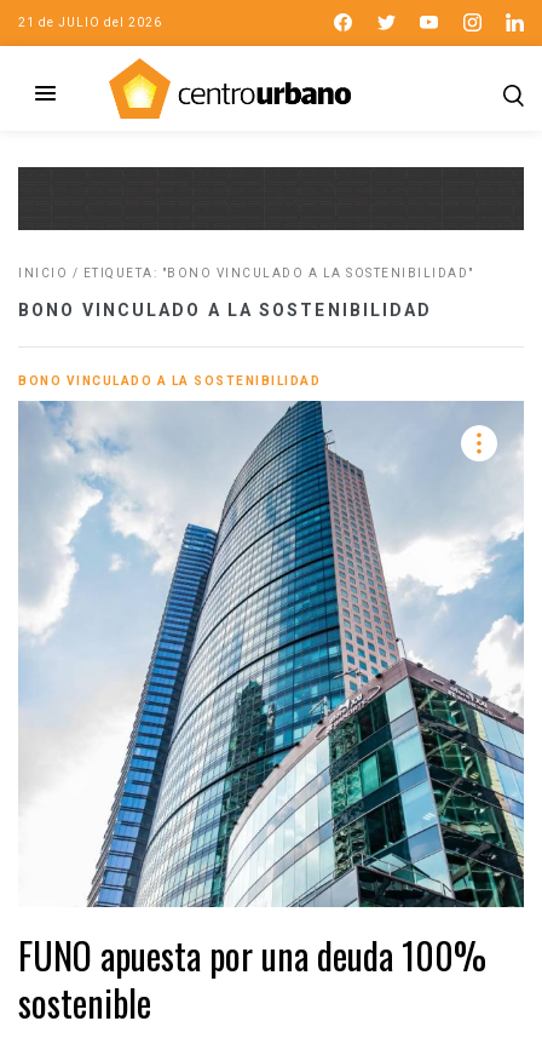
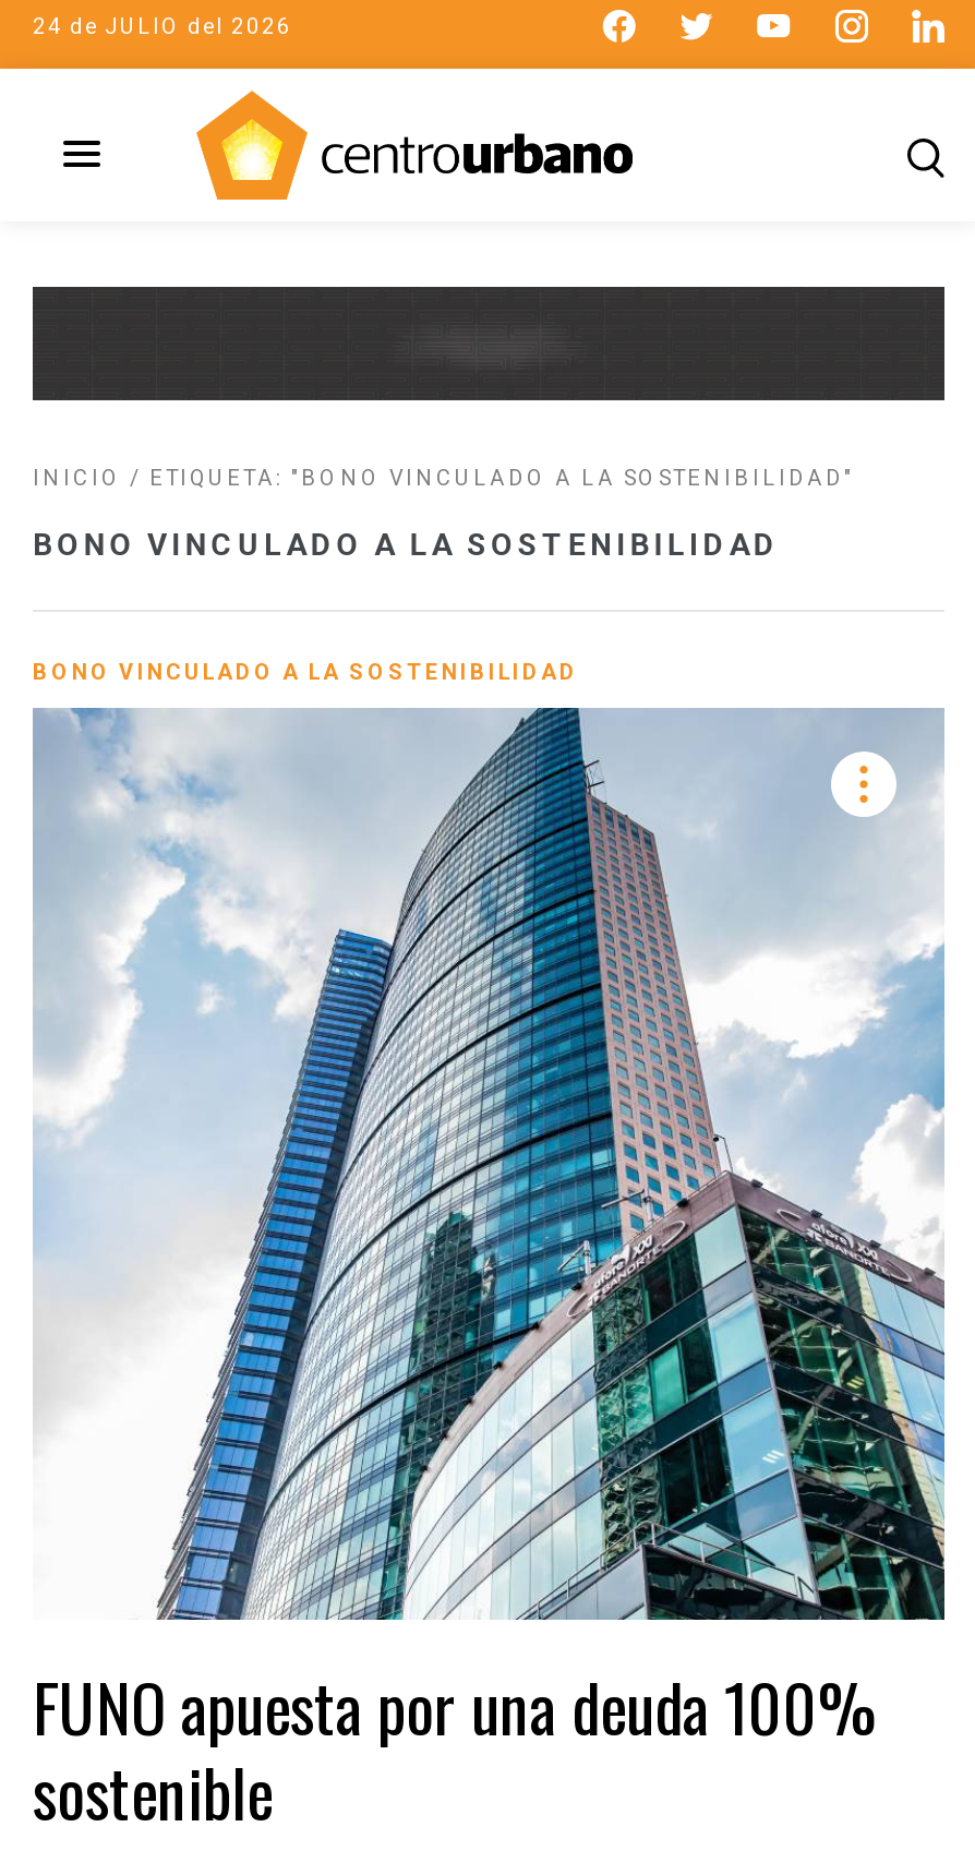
- 21 de JULIO del 2026
+ 24 de JULIO del 2026
